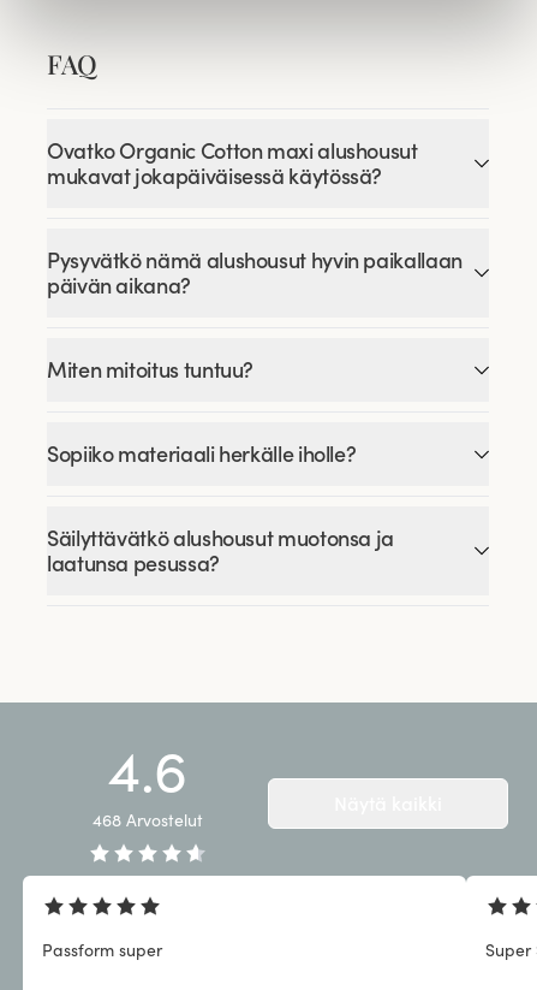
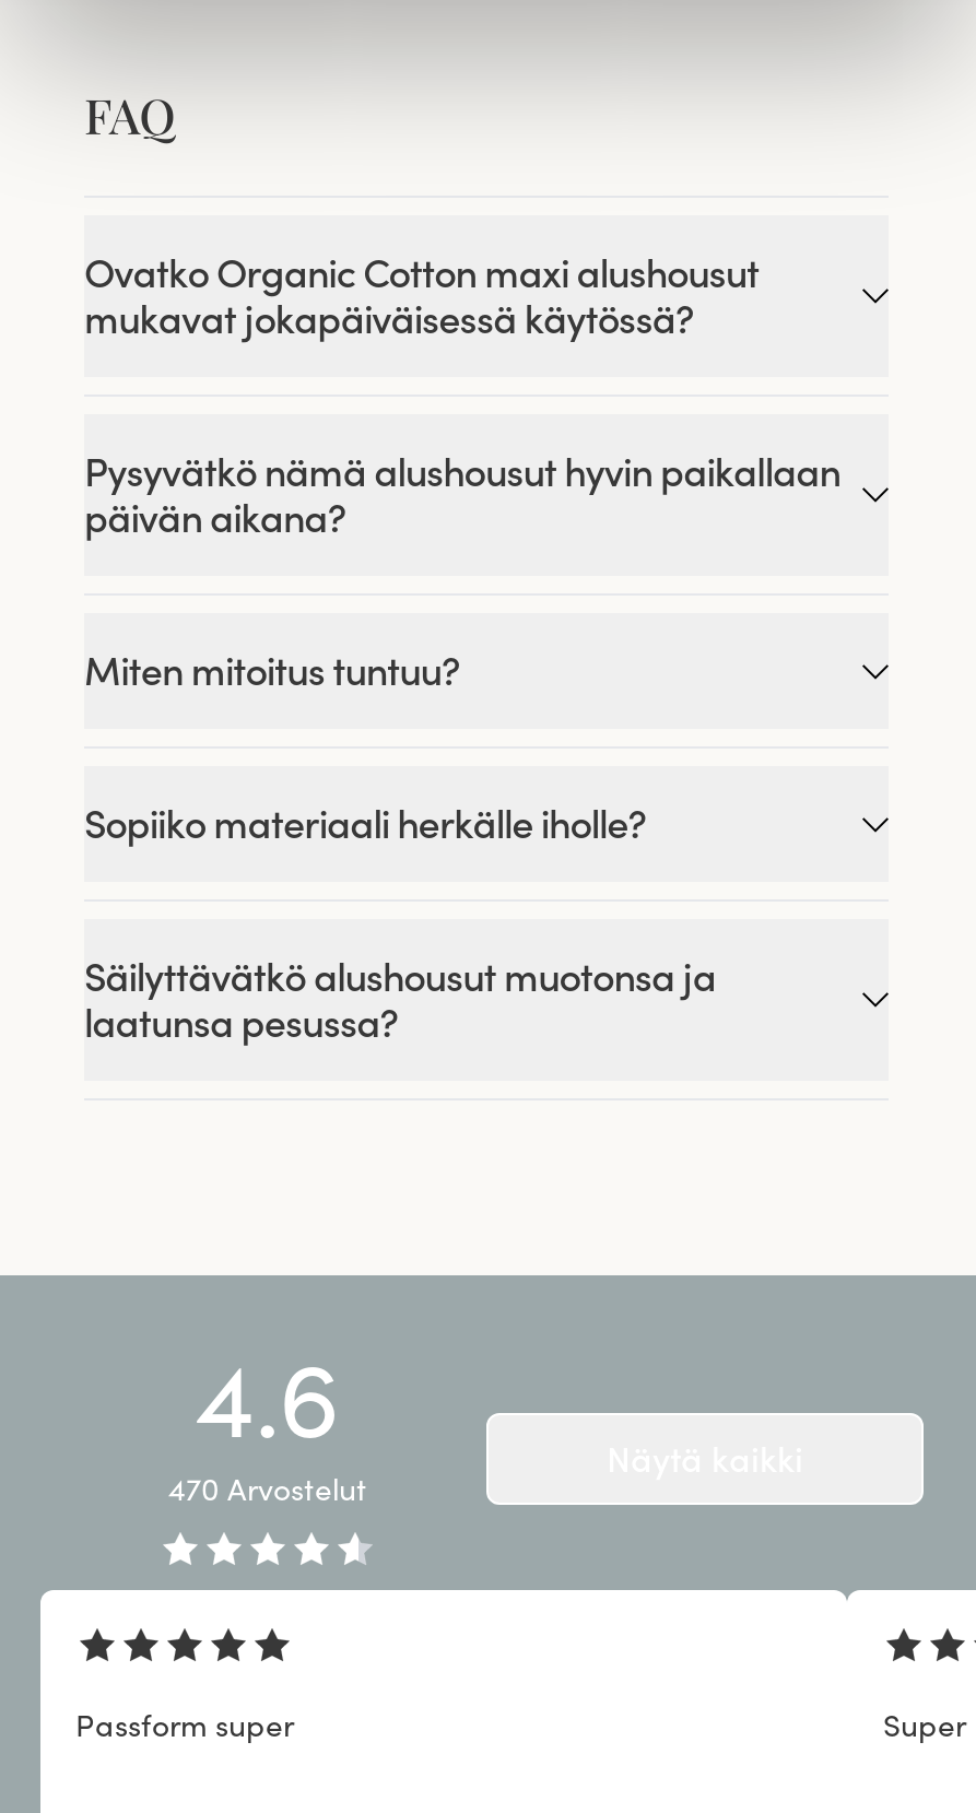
- 468 Arvostelut
+ 470 Arvostelut
